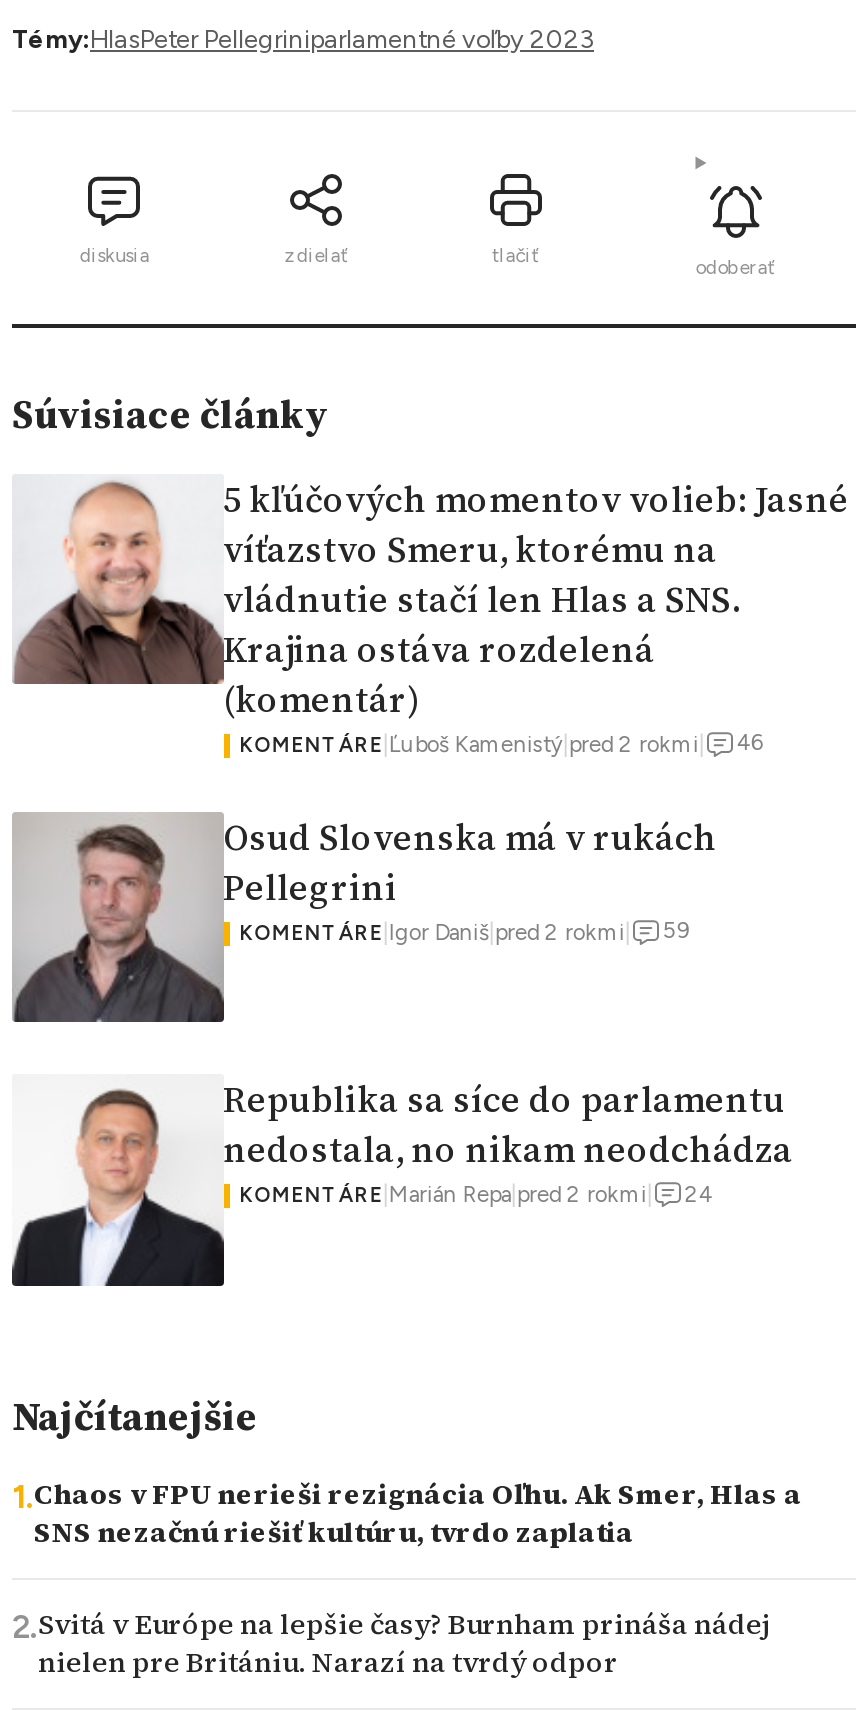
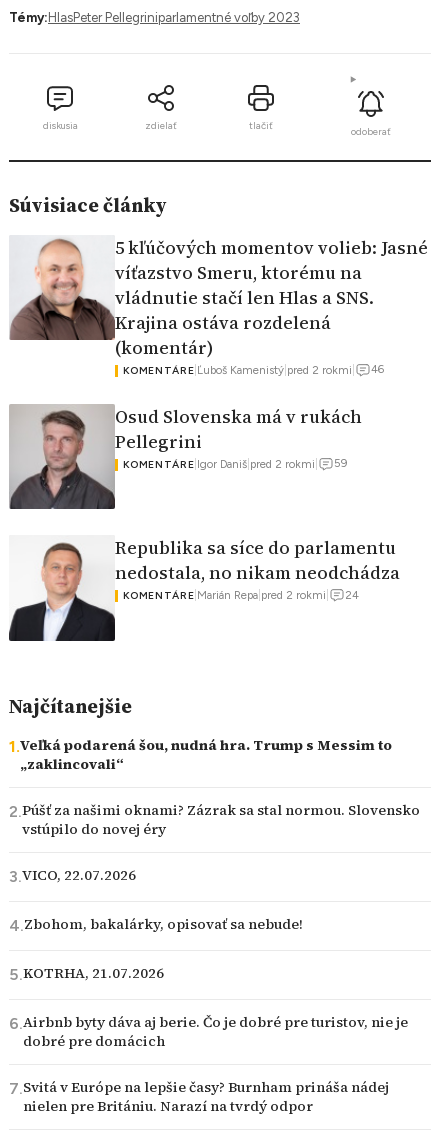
- Chaos v FPU nerieši rezignácia Oľhu. Ak Smer, Hlas a
- SNS nezačnú riešiť kultúru, tvrdo zaplatia
+ Veľká podarená šou, nudná hra. Trump s Messim to
+ „zaklincovali“
+ Púšť za našimi oknami? Zázrak sa stal normou. Slovensko
+ vstúpilo do novej éry
+ VICO, 22.07.2026
+ Zbohom, bakalárky, opisovať sa nebude!
+ KOTRHA, 21.07.2026
+ Airbnb byty dáva aj berie. Čo je dobré pre turistov, nie je
+ dobré pre domácich
